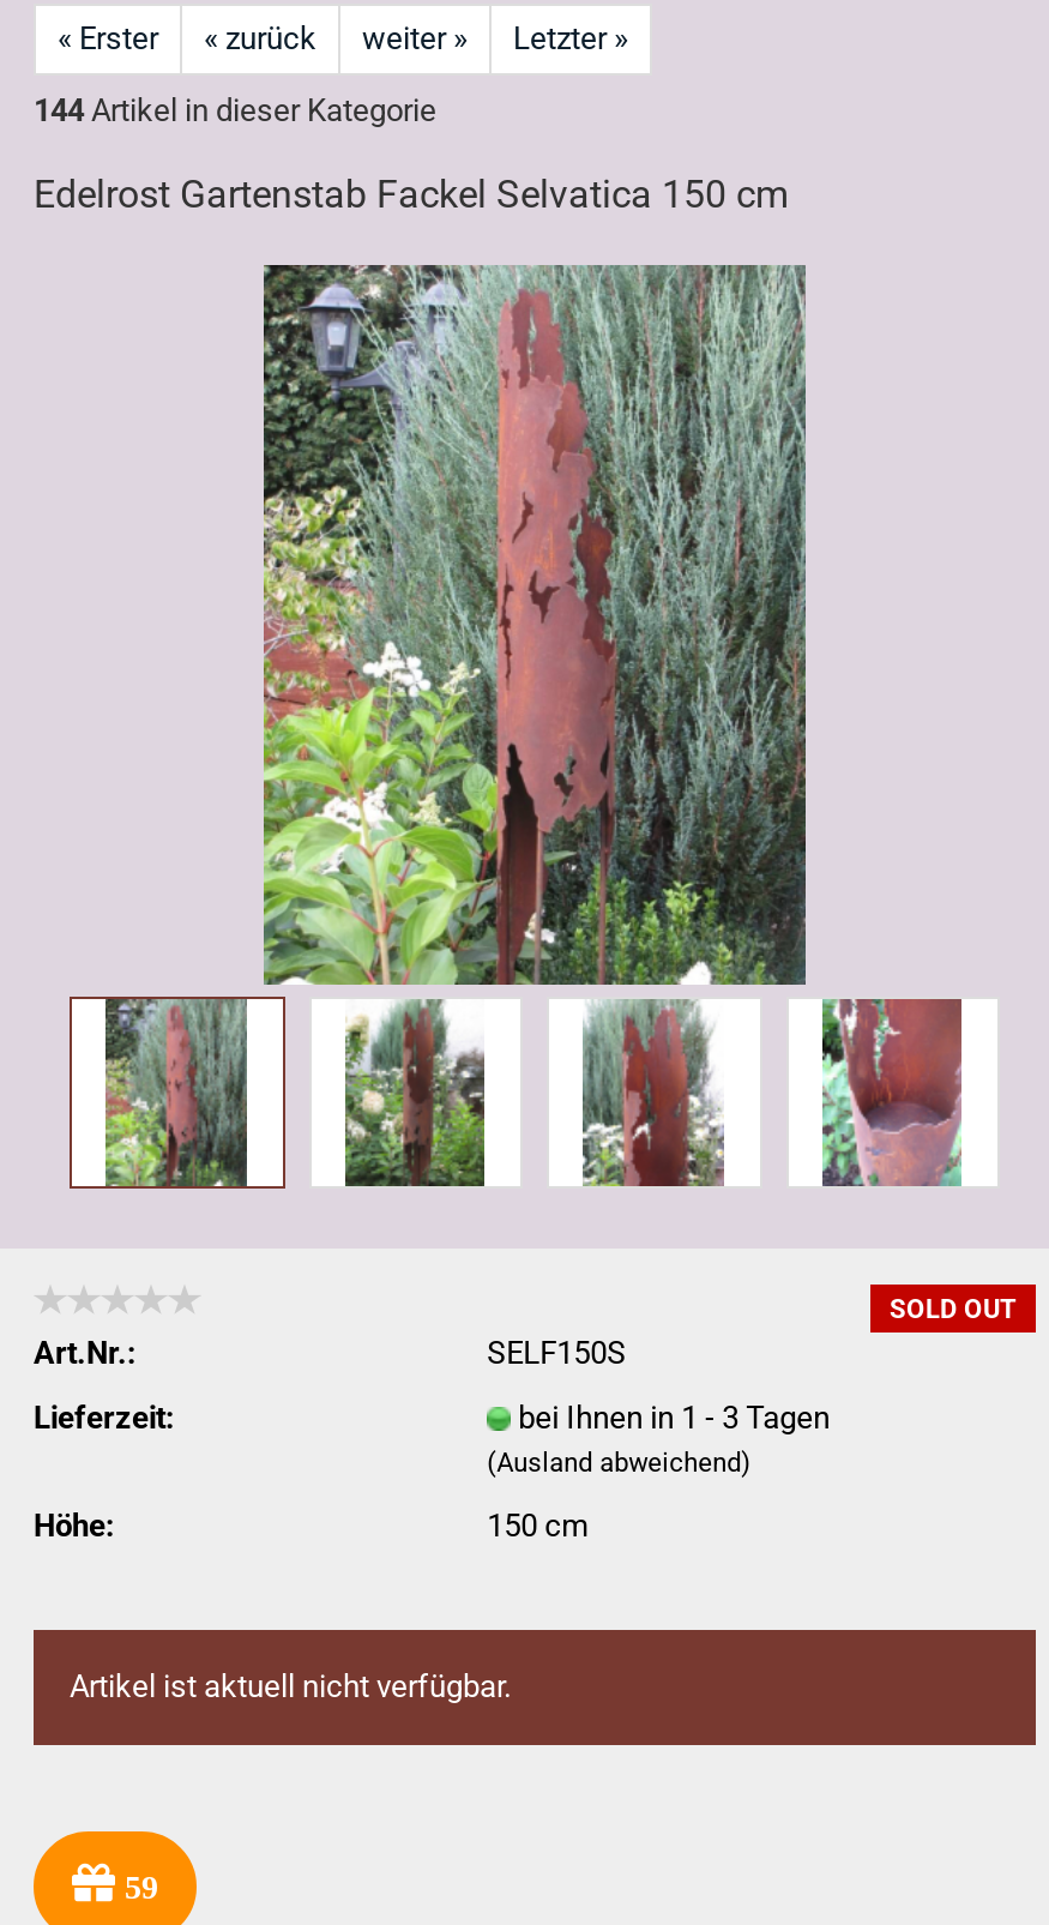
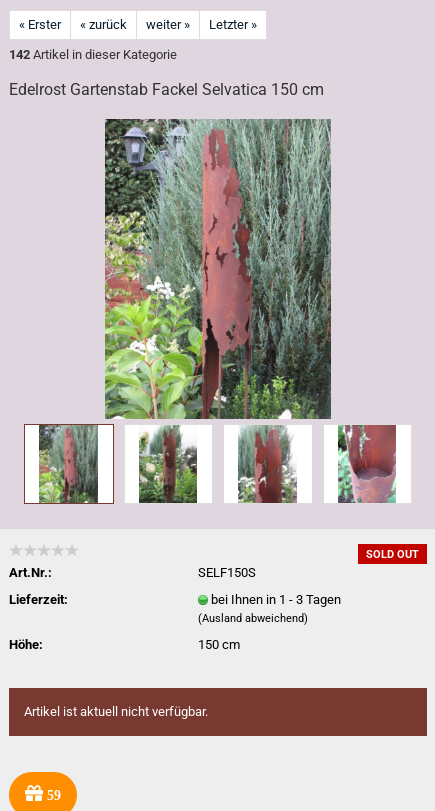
- 144 Artikel in dieser Kategorie
+ 142 Artikel in dieser Kategorie
